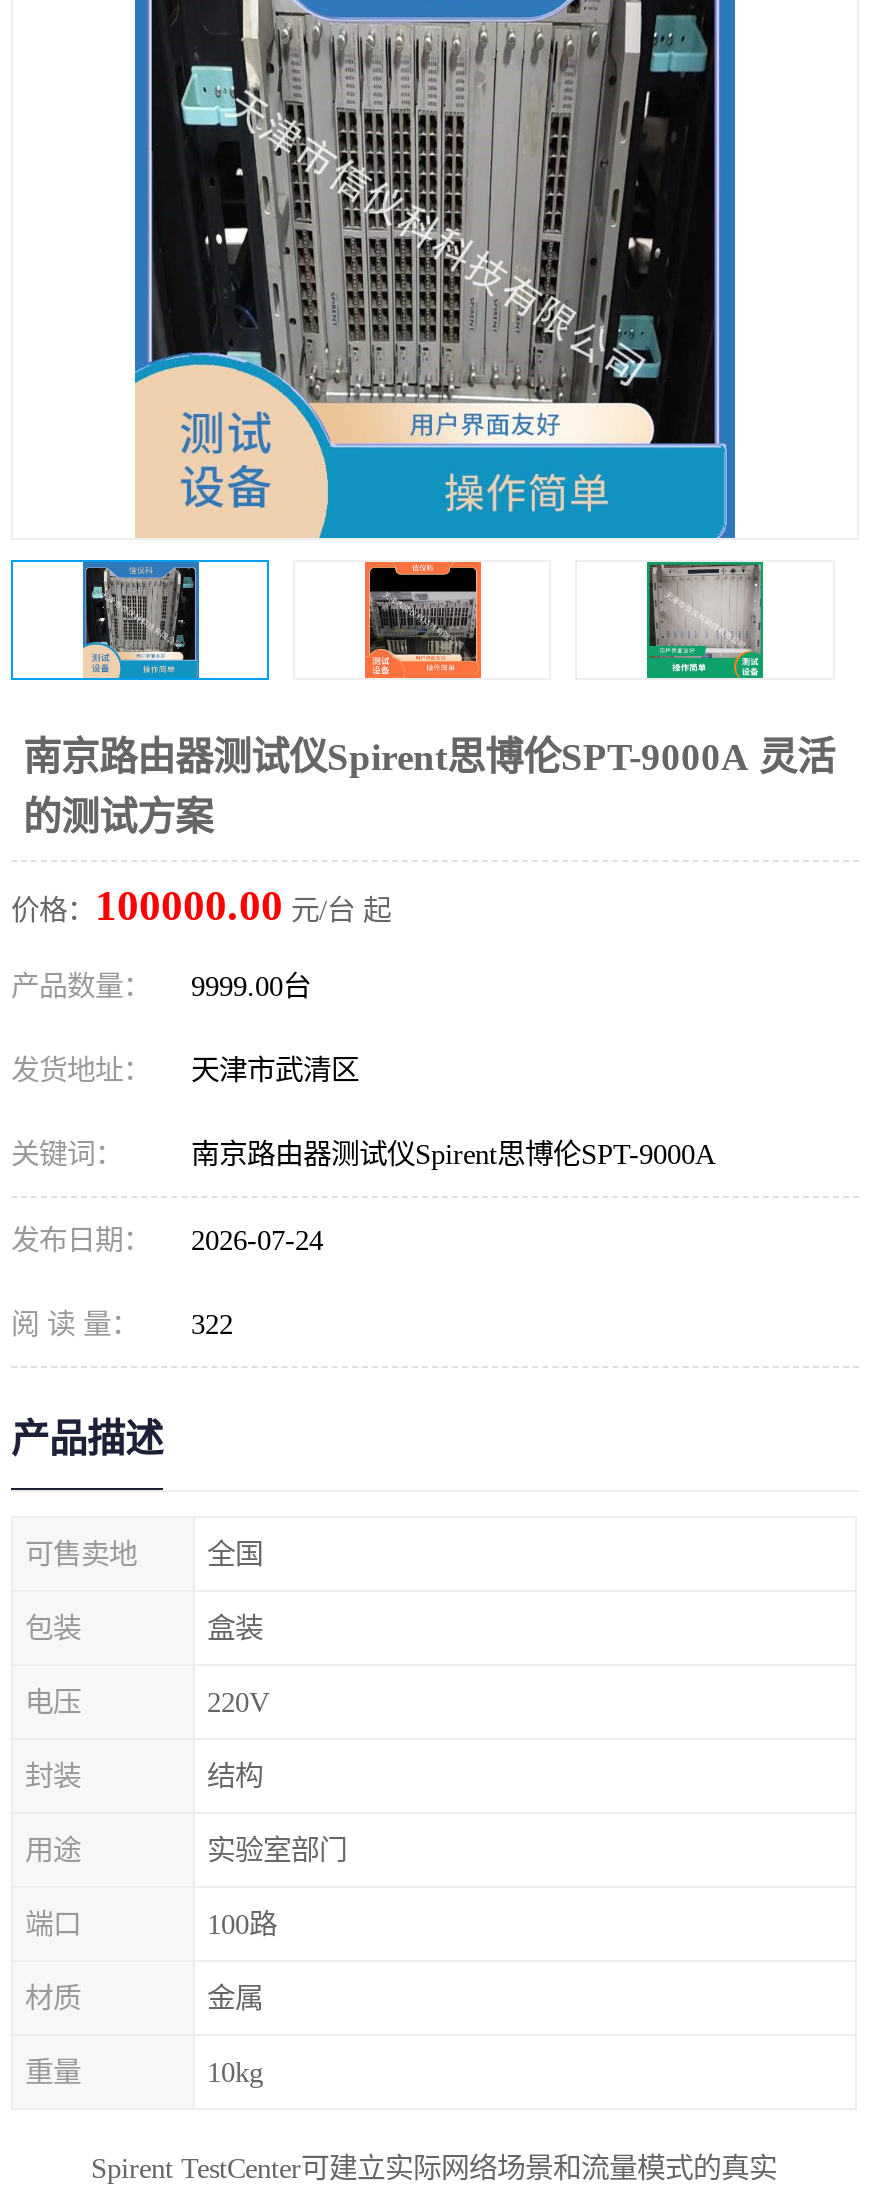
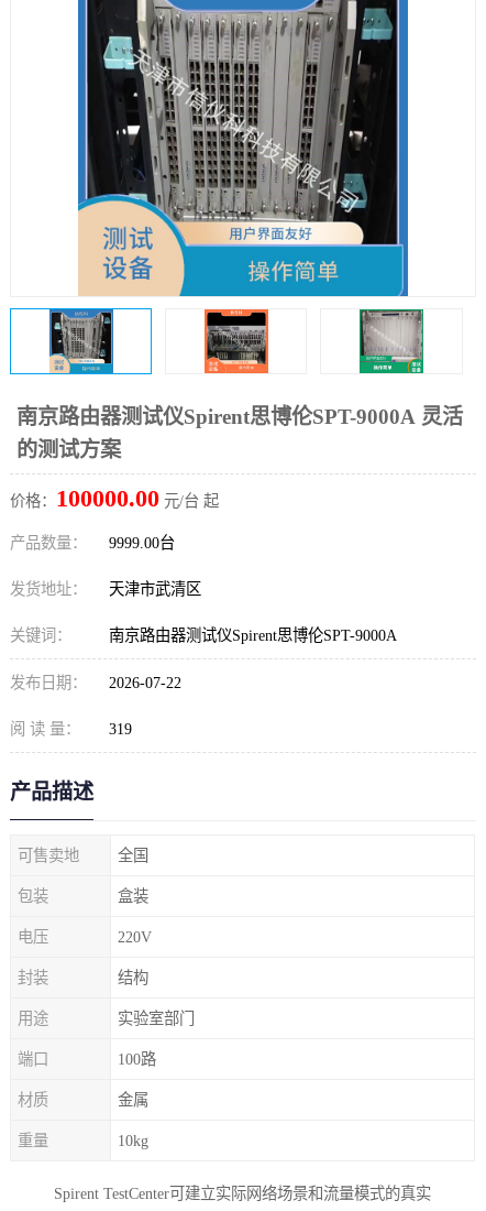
- 发布日期： 2026-07-24
+ 发布日期： 2026-07-22

- 阅 读 量： 322
+ 阅 读 量： 319
